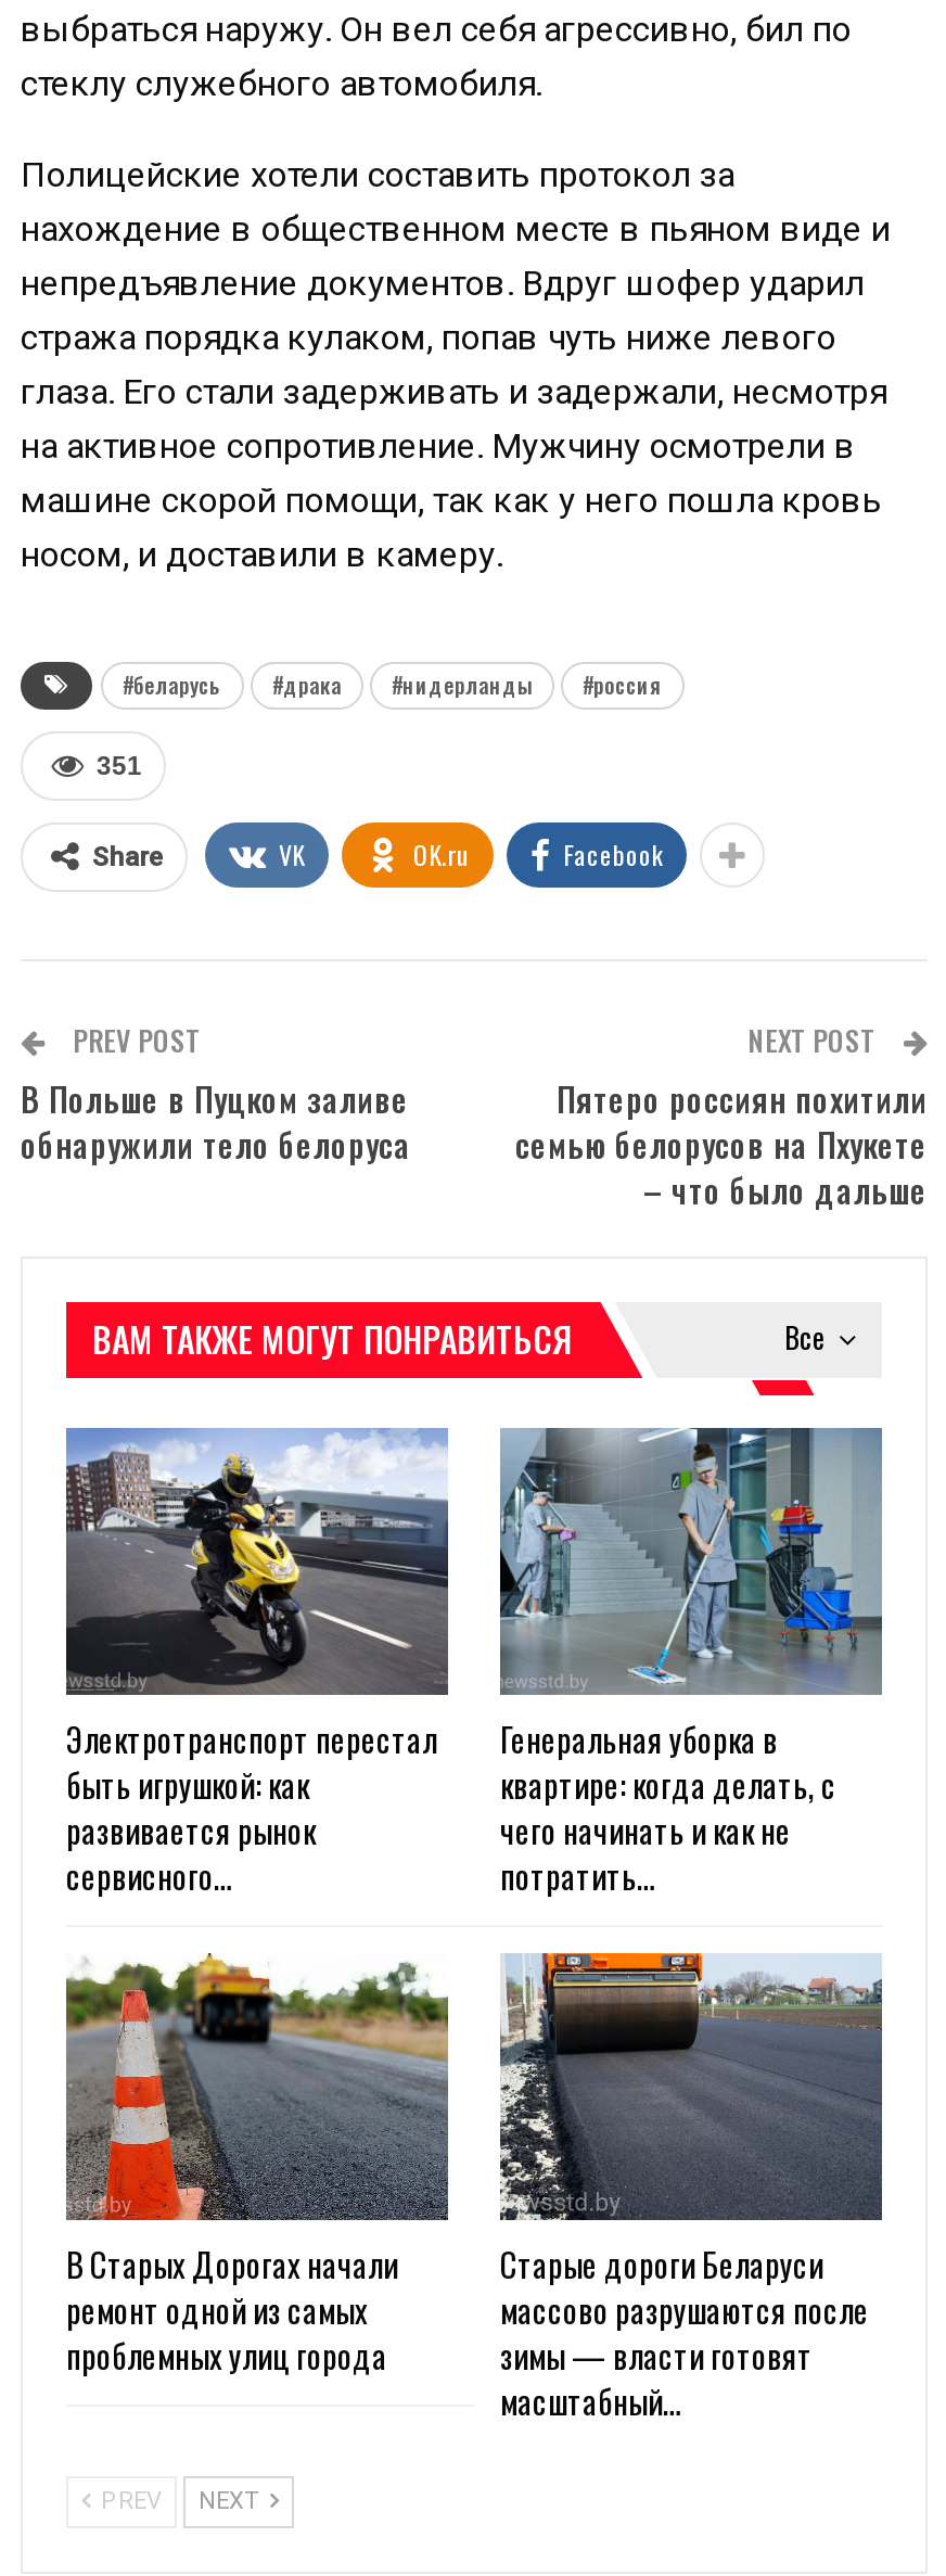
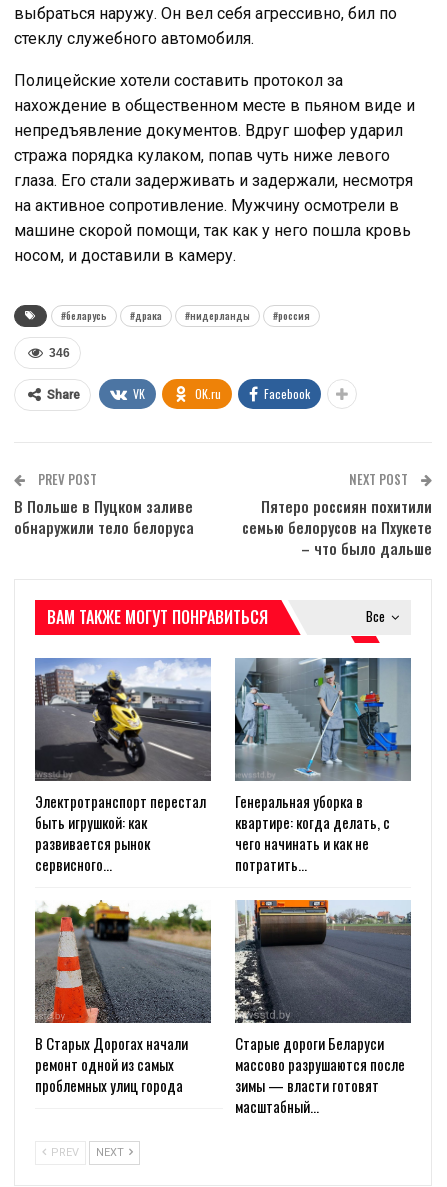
- 351
+ 346
